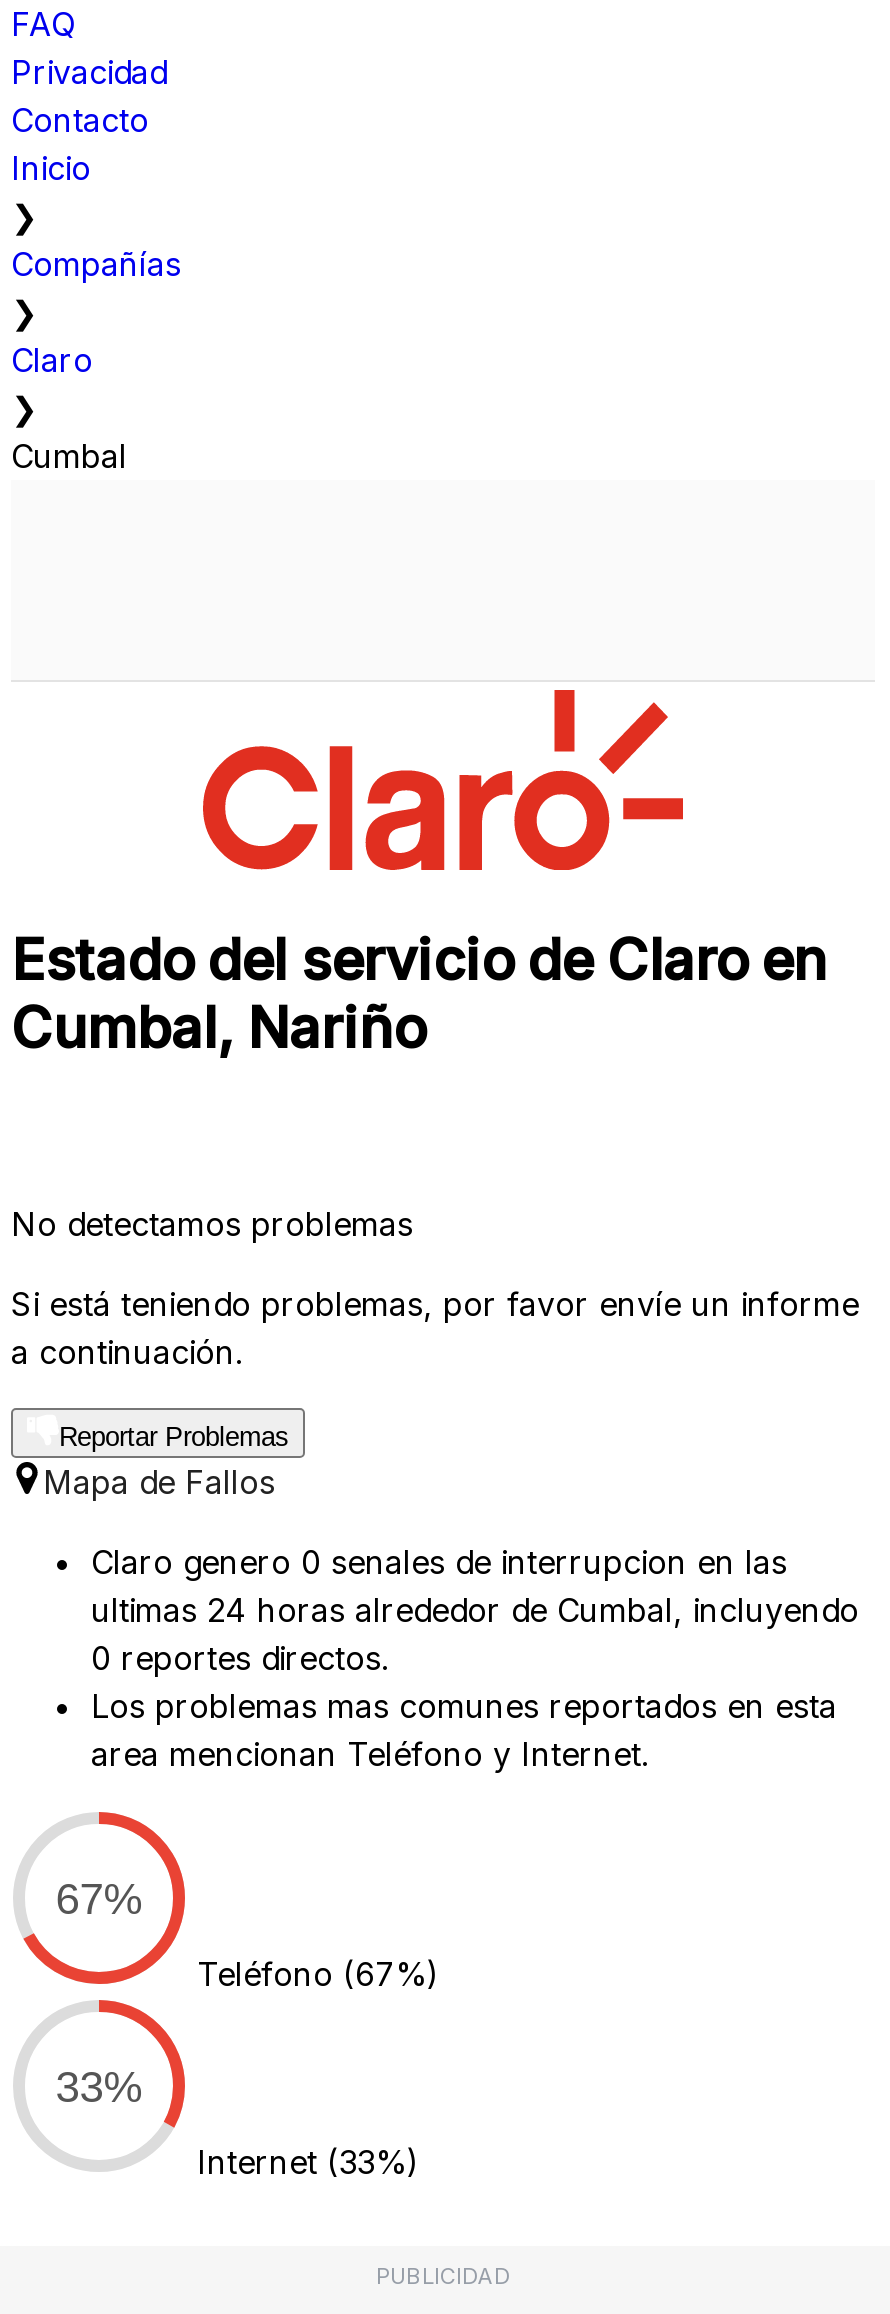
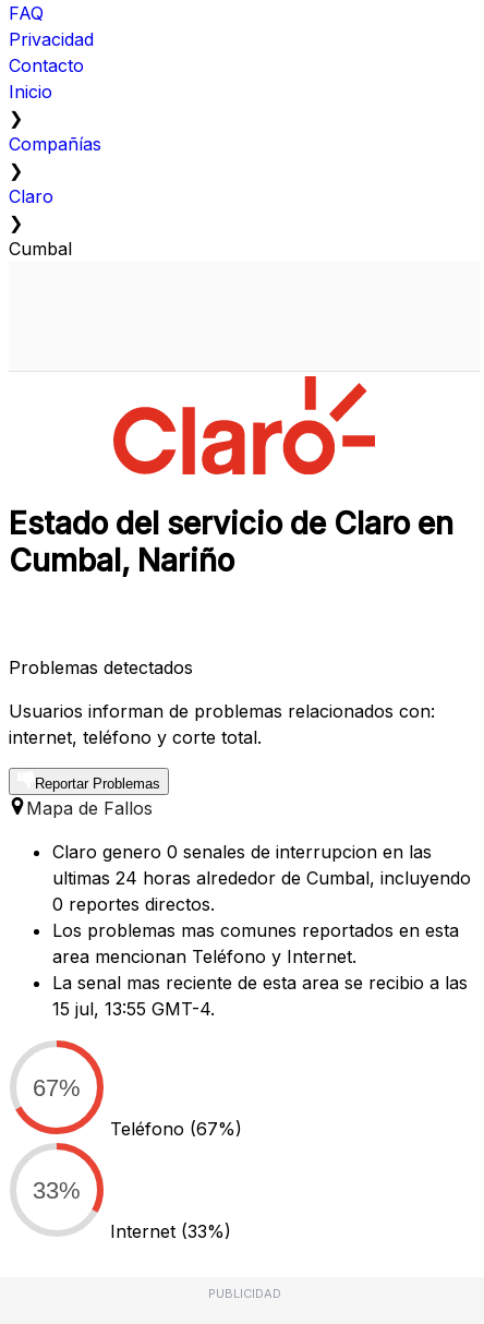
- No detectamos problemas
+ Problemas detectados

- Si está teniendo problemas, por favor envíe un informe
- a continuación.
+ Usuarios informan de problemas relacionados con:
+ internet, teléfono y corte total.

+ La senal mas reciente de esta area se recibio a las
+ 15 jul, 13:55 GMT-4.
